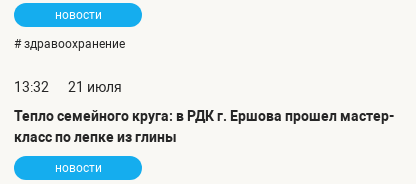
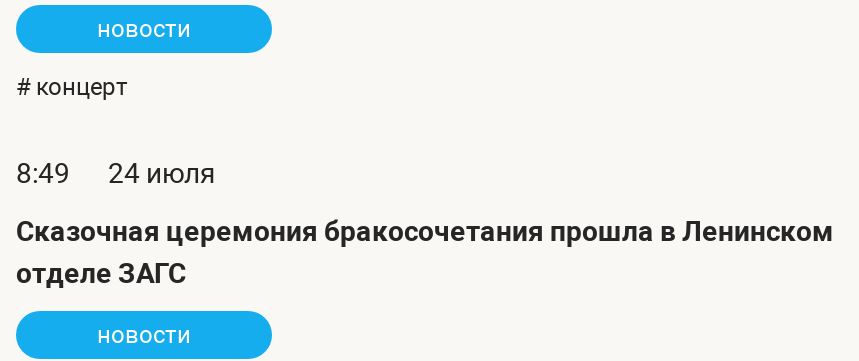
- # здравоохранение
+ # концерт

- 13:32
- 21 июля
+ 8:49
+ 24 июля

- Тепло семейного круга: в РДК г. Ершова прошел мастер-
- класс по лепке из глины
+ Сказочная церемония бракосочетания прошла в Ленинском
+ отделе ЗАГС
